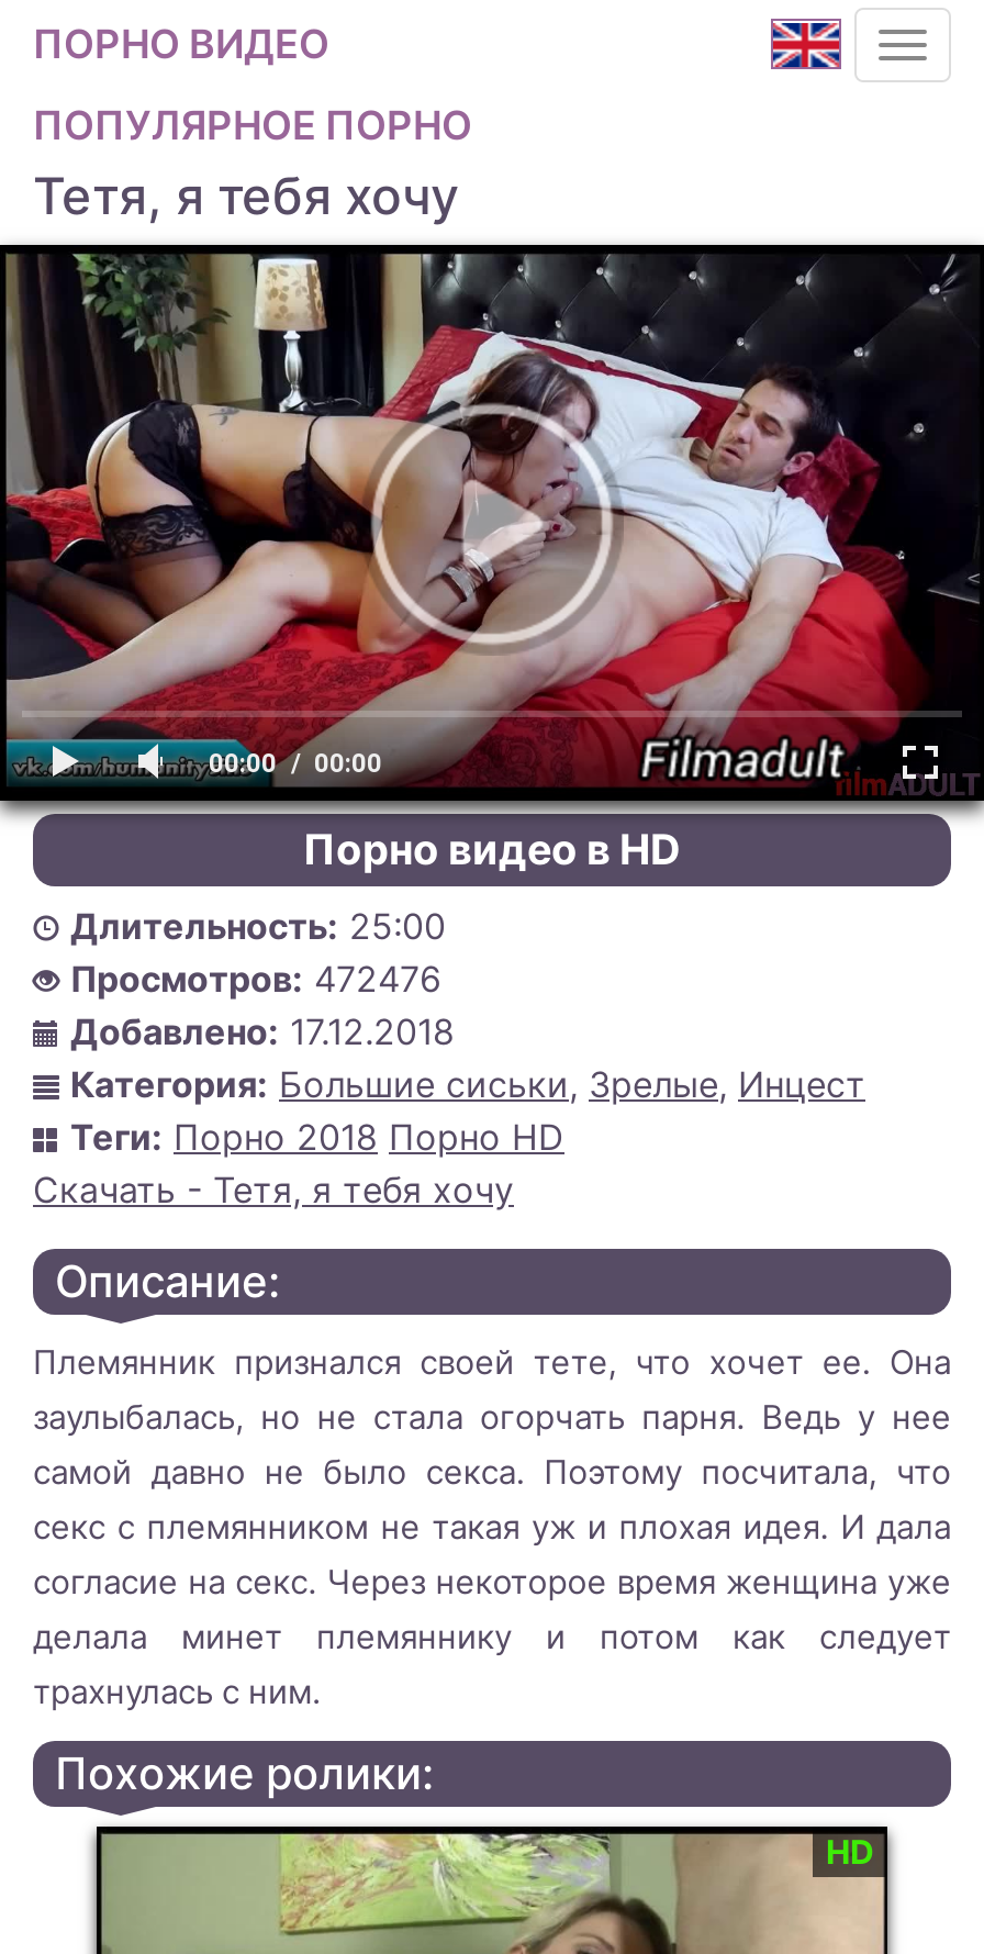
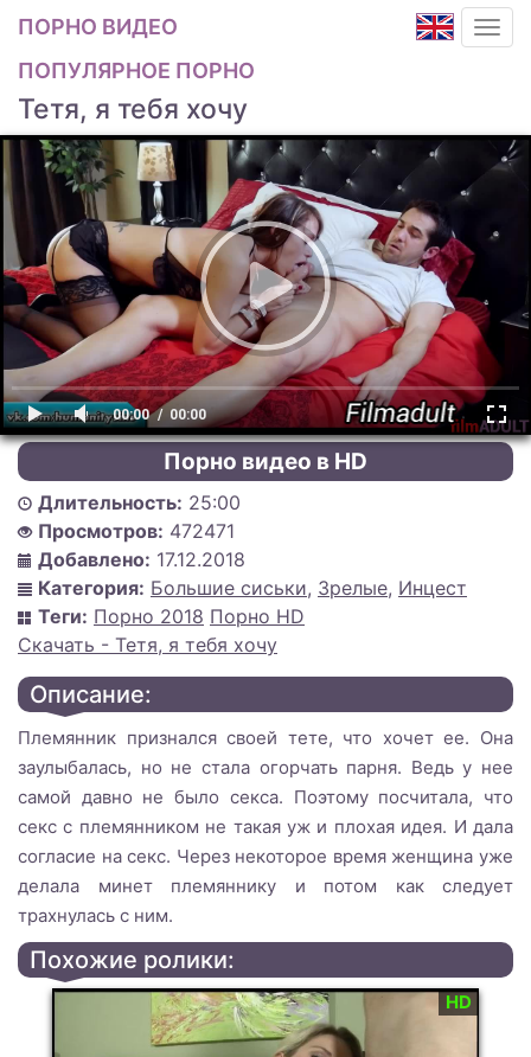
- Просмотров: 472476
+ Просмотров: 472471
